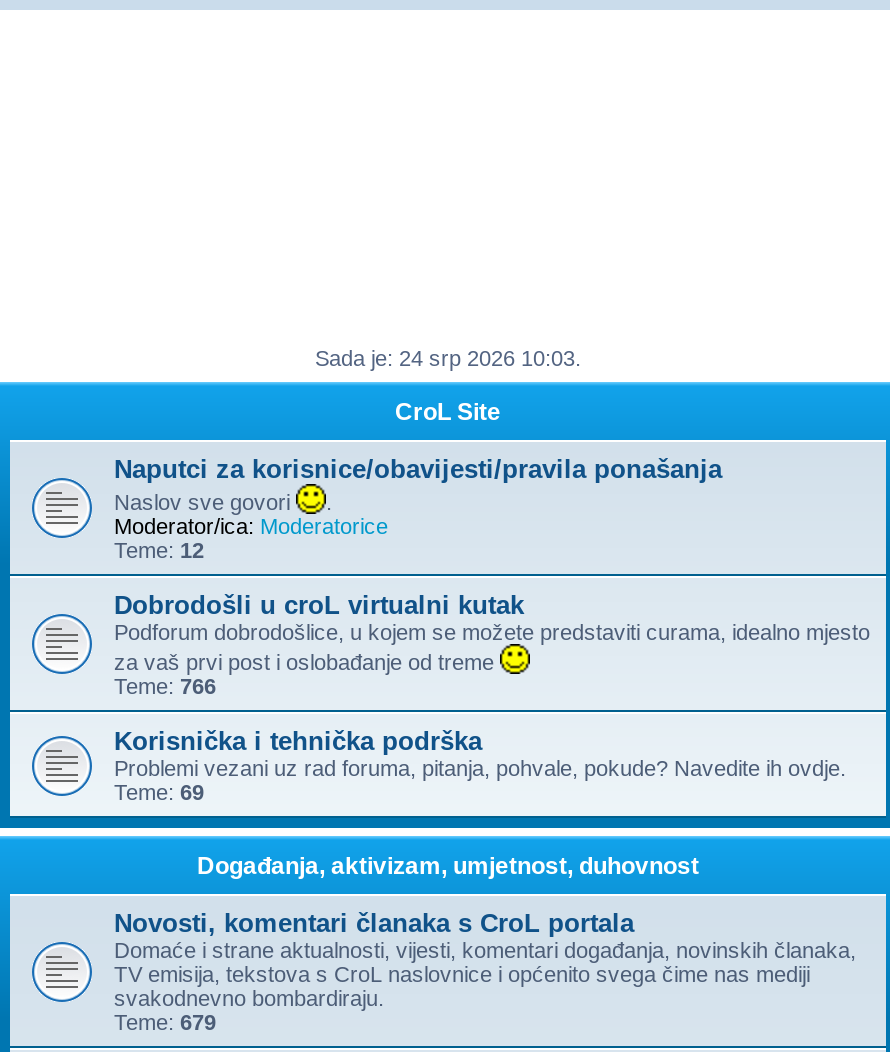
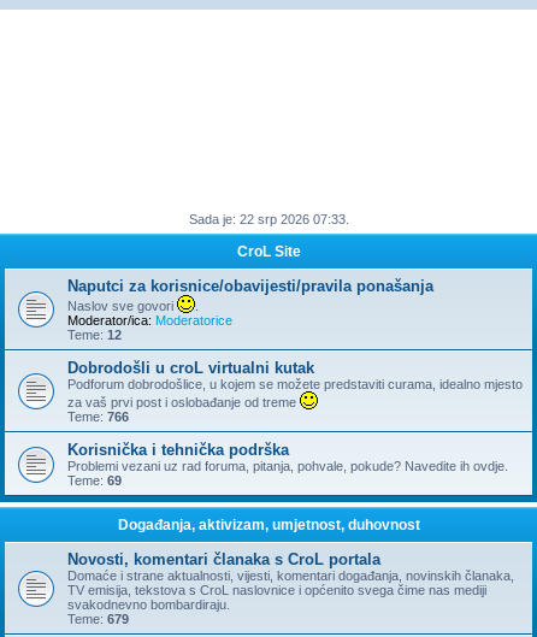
- Sada je: 24 srp 2026 10:03.
+ Sada je: 22 srp 2026 07:33.
